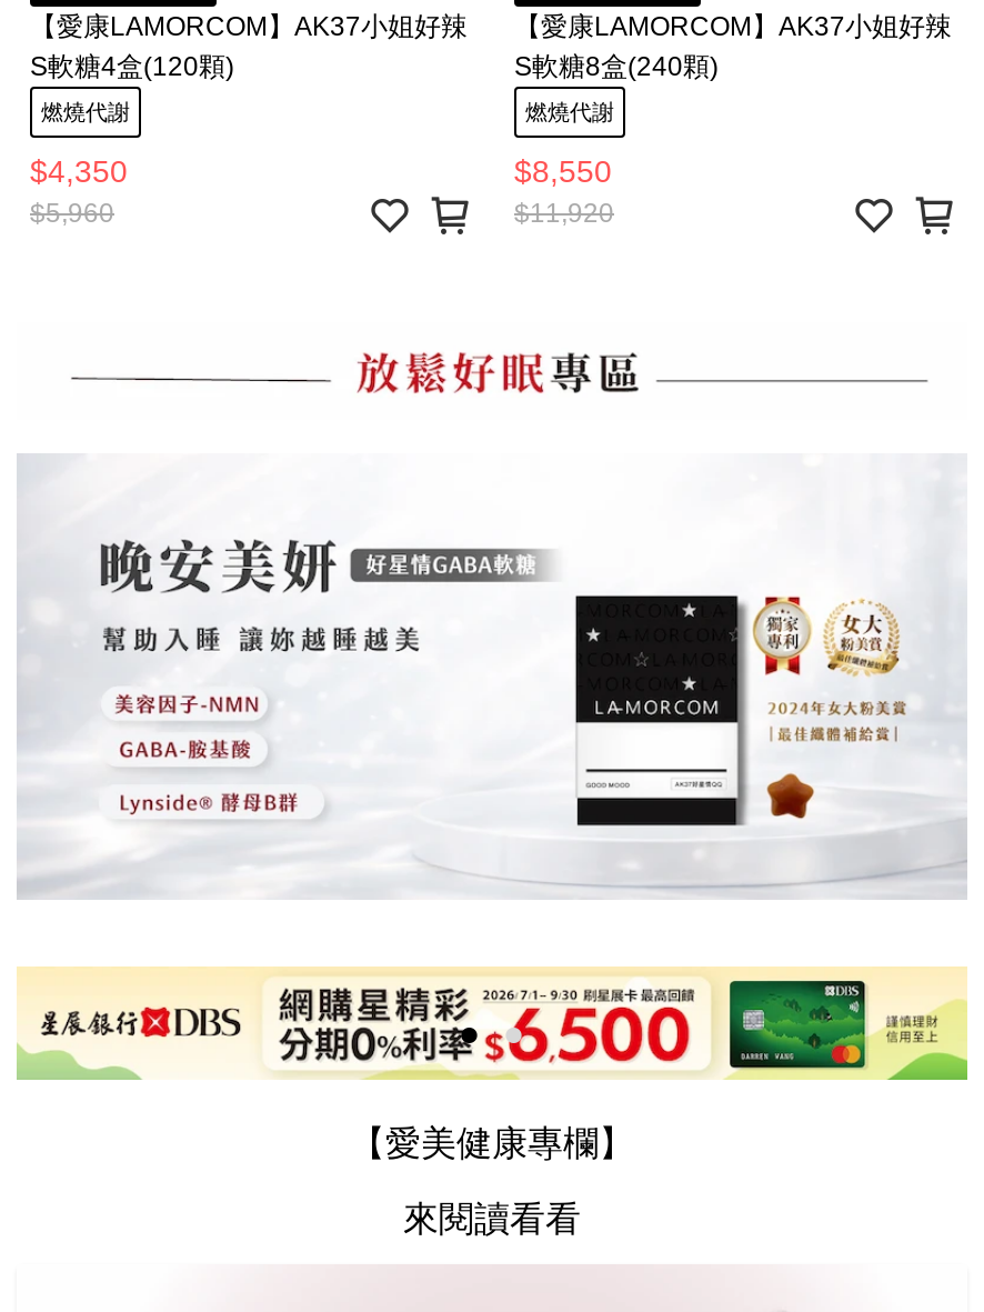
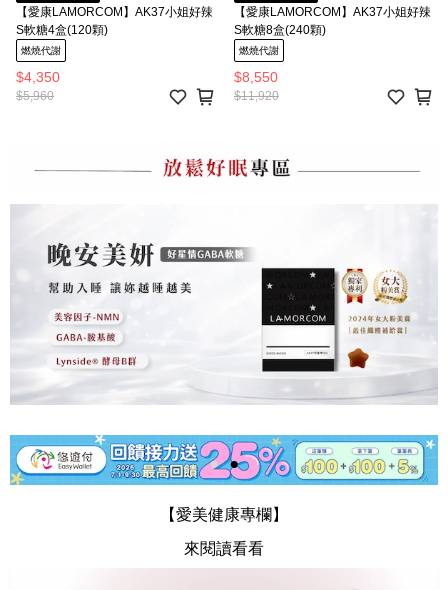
- [image]
+ [image]
